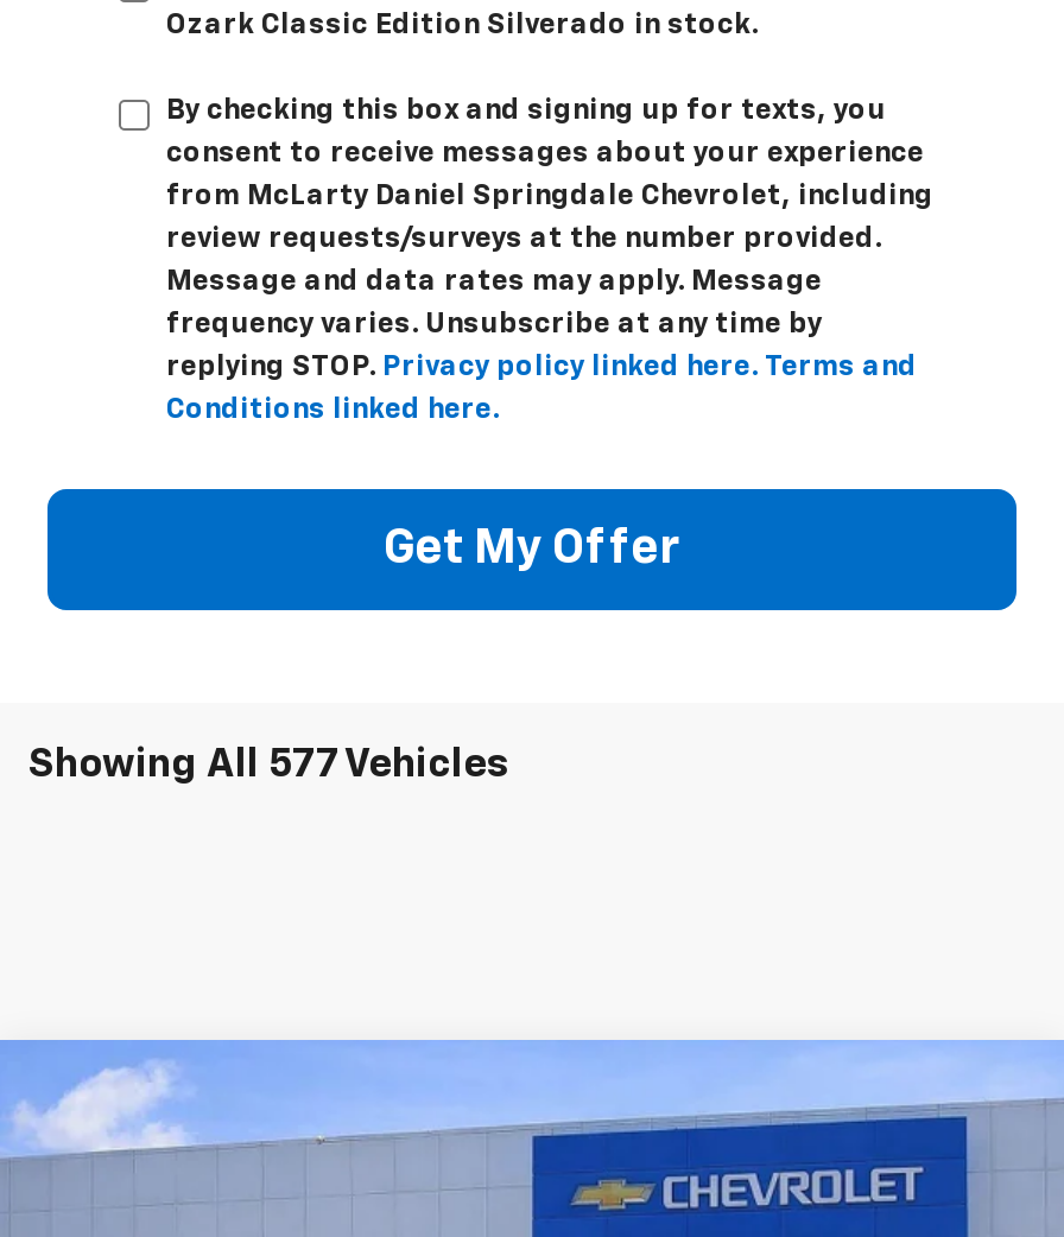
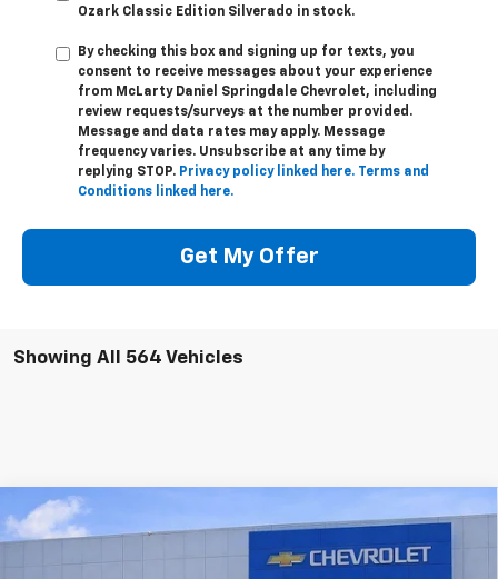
- Showing All 577 Vehicles
+ Showing All 564 Vehicles
